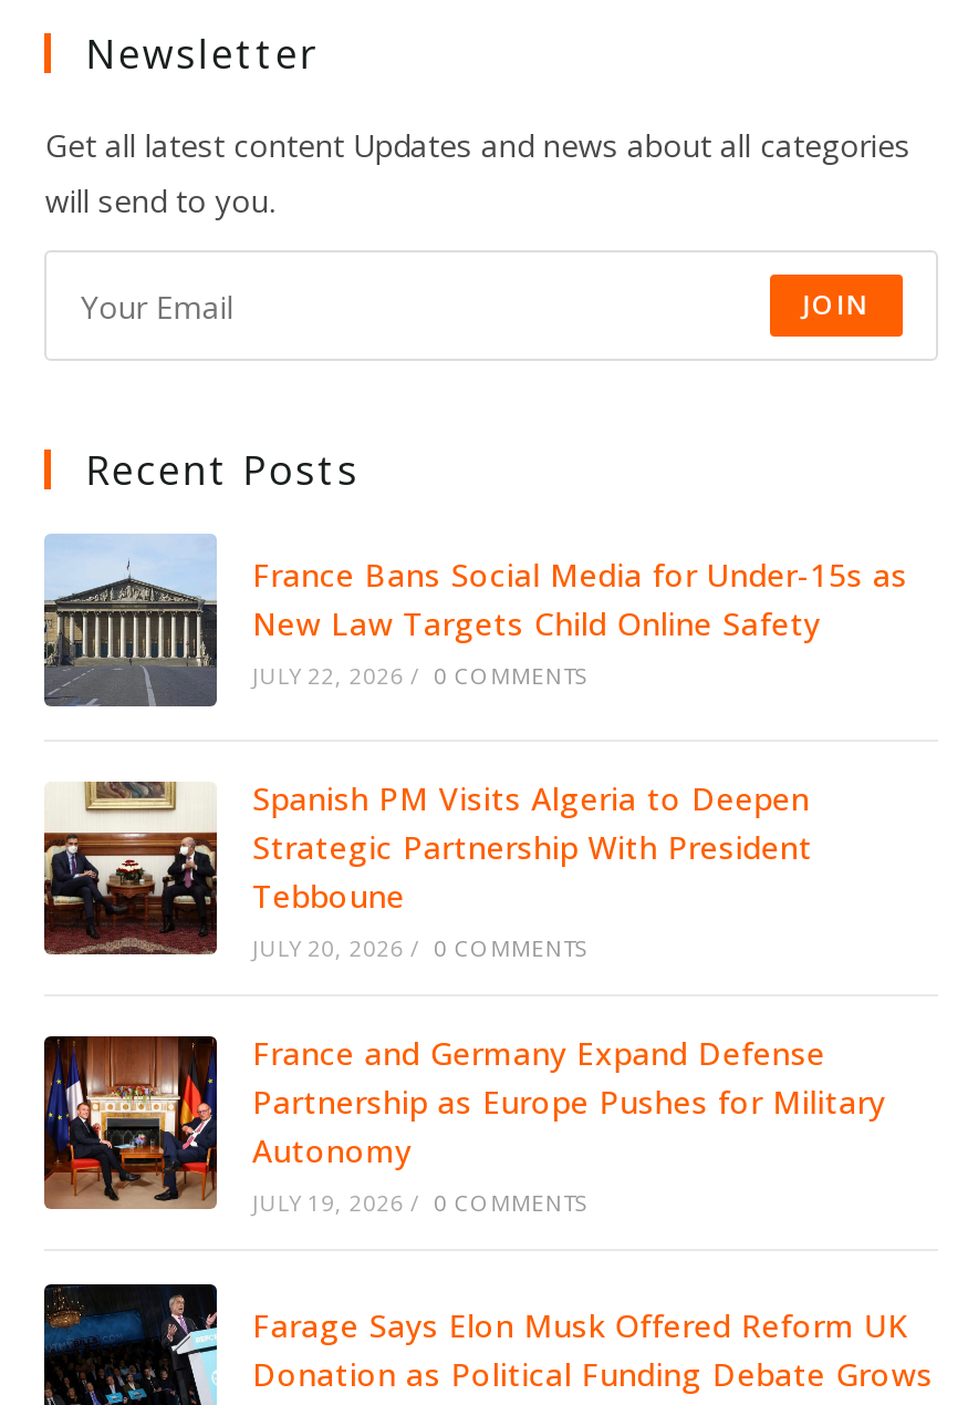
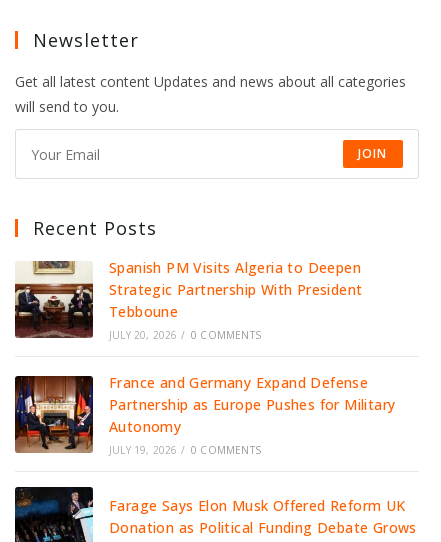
- [image]
- France Bans Social Media for Under-15s as
- New Law Targets Child Online Safety
- JULY 22, 2026 / 0 COMMENTS
